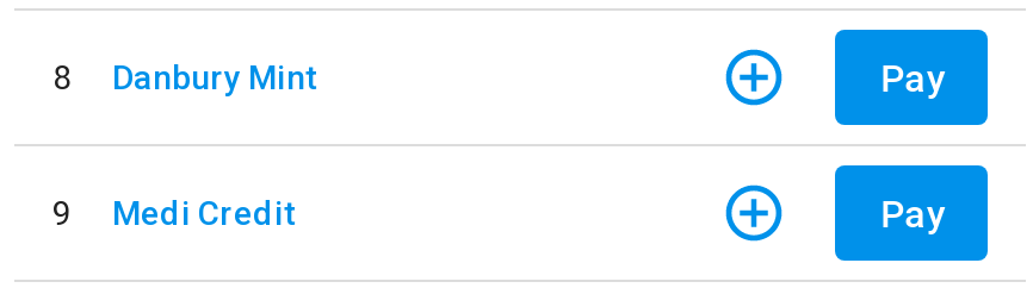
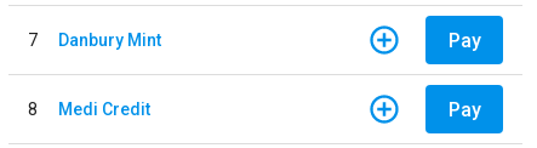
- 8 Danbury Mint
+ 7 Danbury Mint

- 9 Medi Credit
+ 8 Medi Credit
